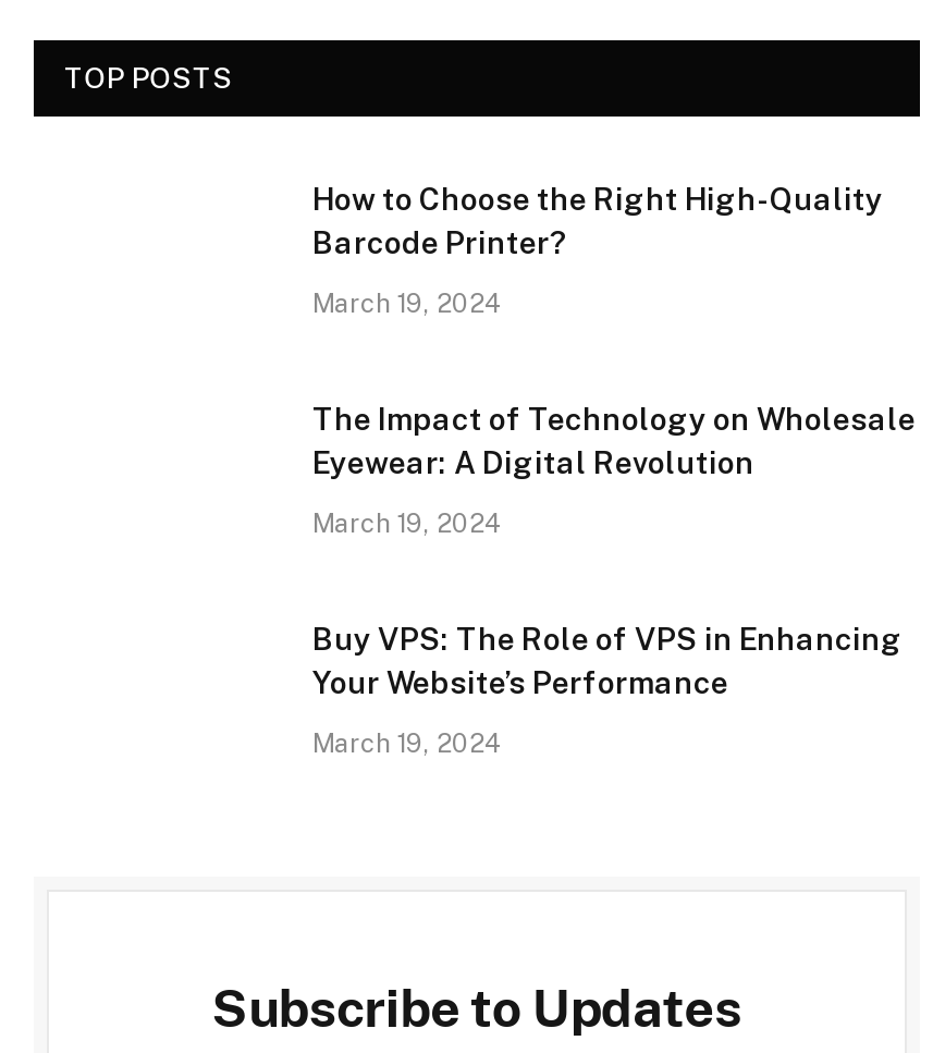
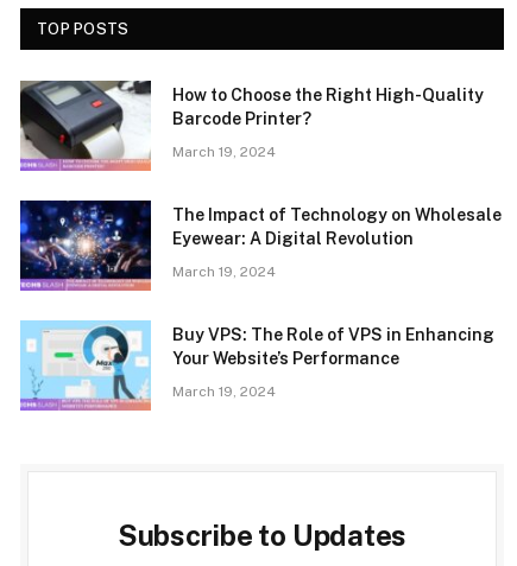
+ [image]

+ [image]

+ [image]
